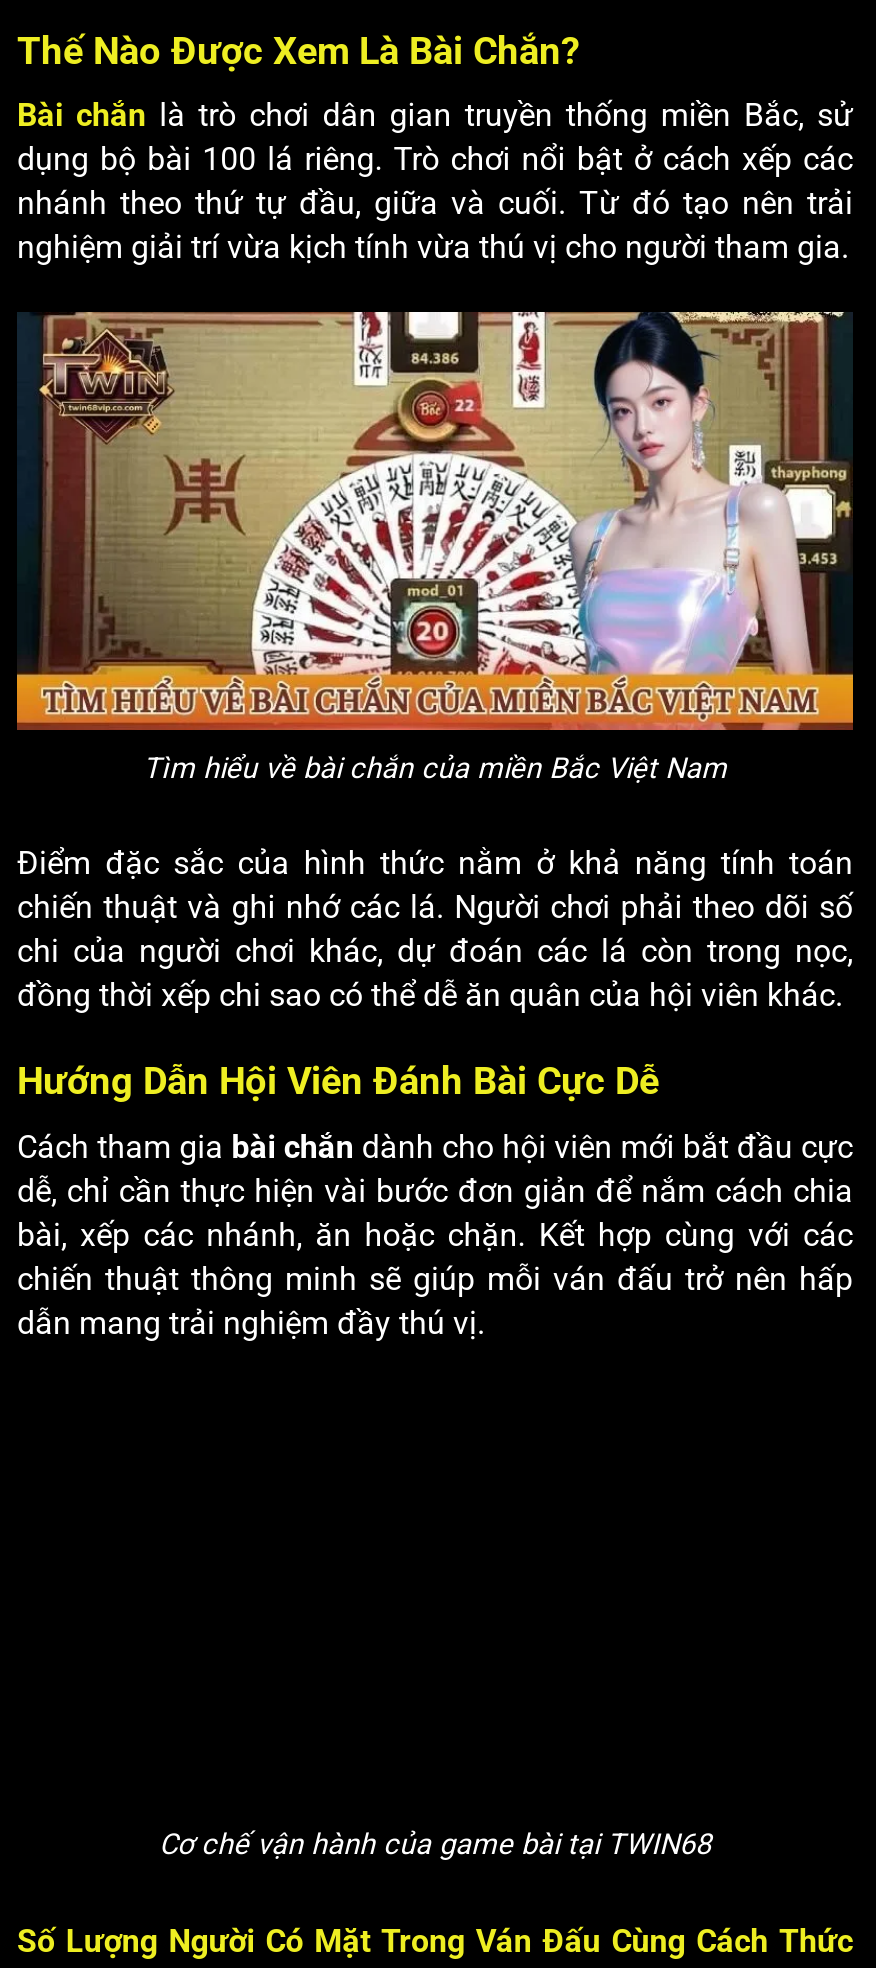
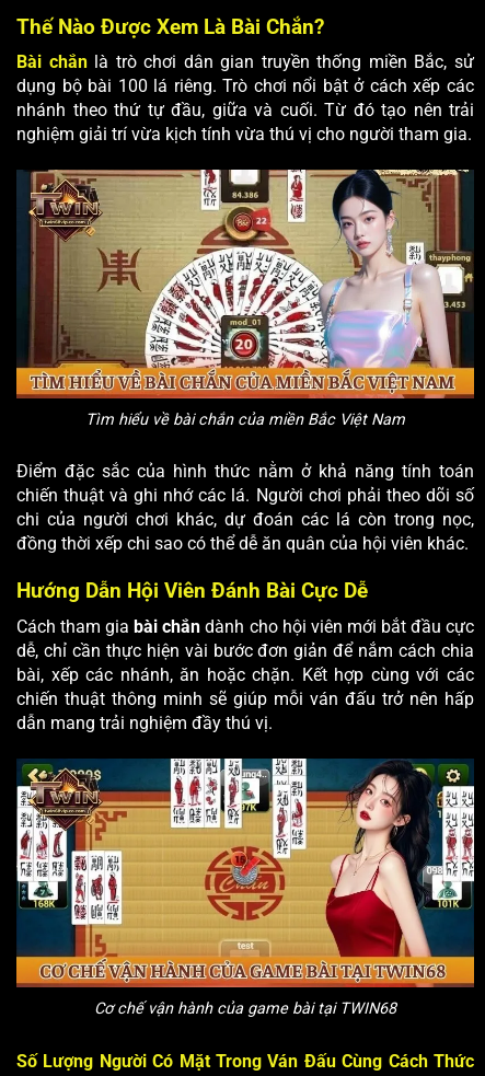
+ [image]
